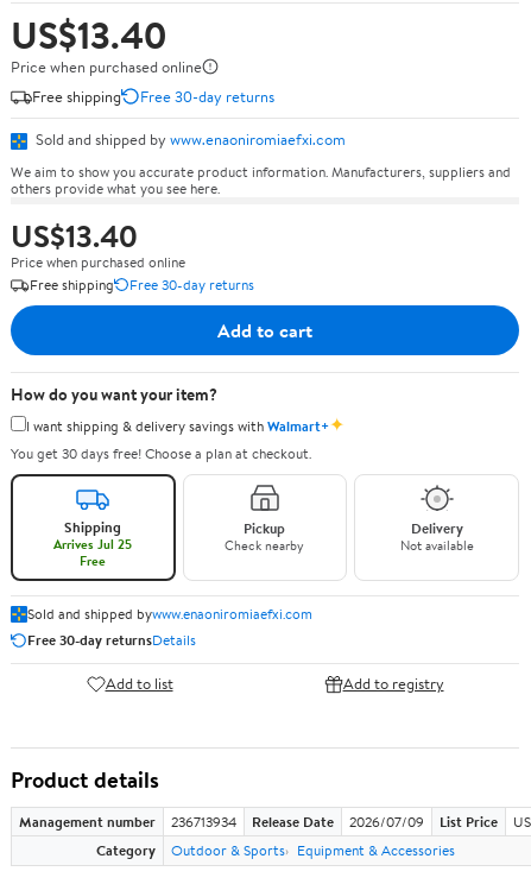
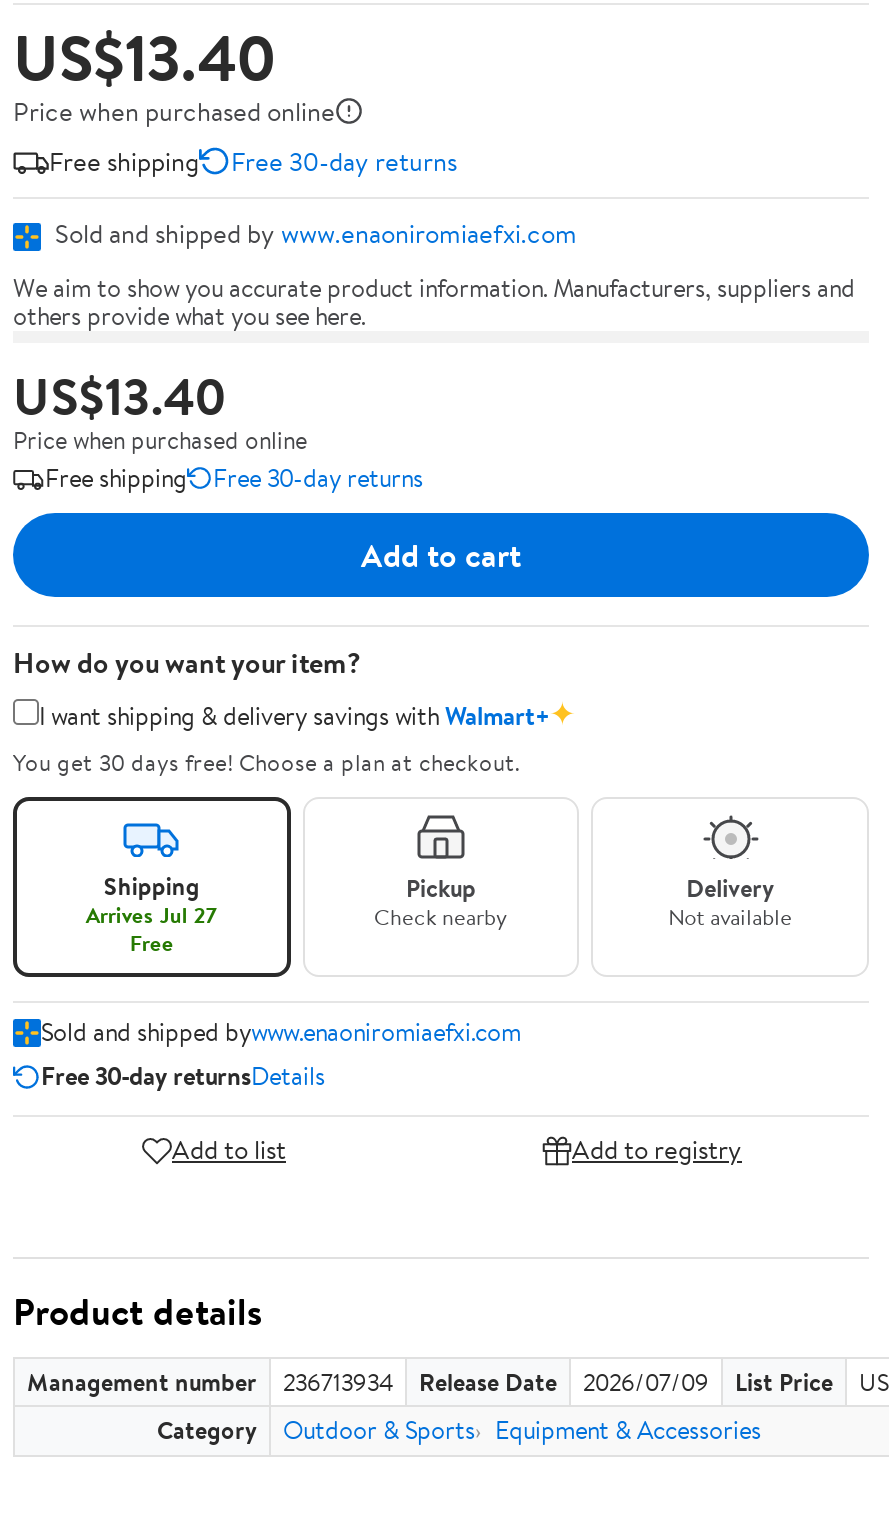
- Arrives Jul 25
+ Arrives Jul 27
